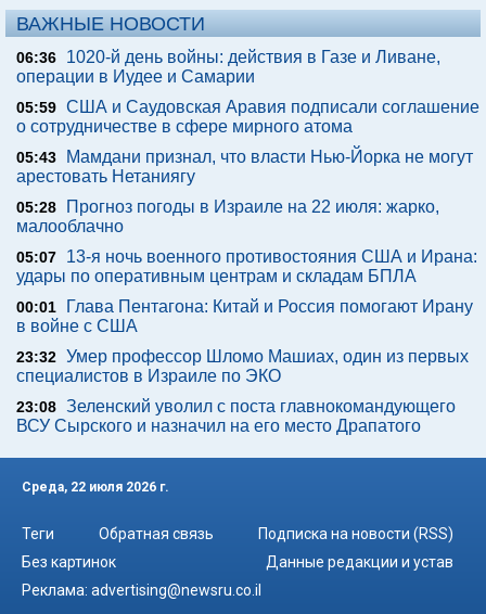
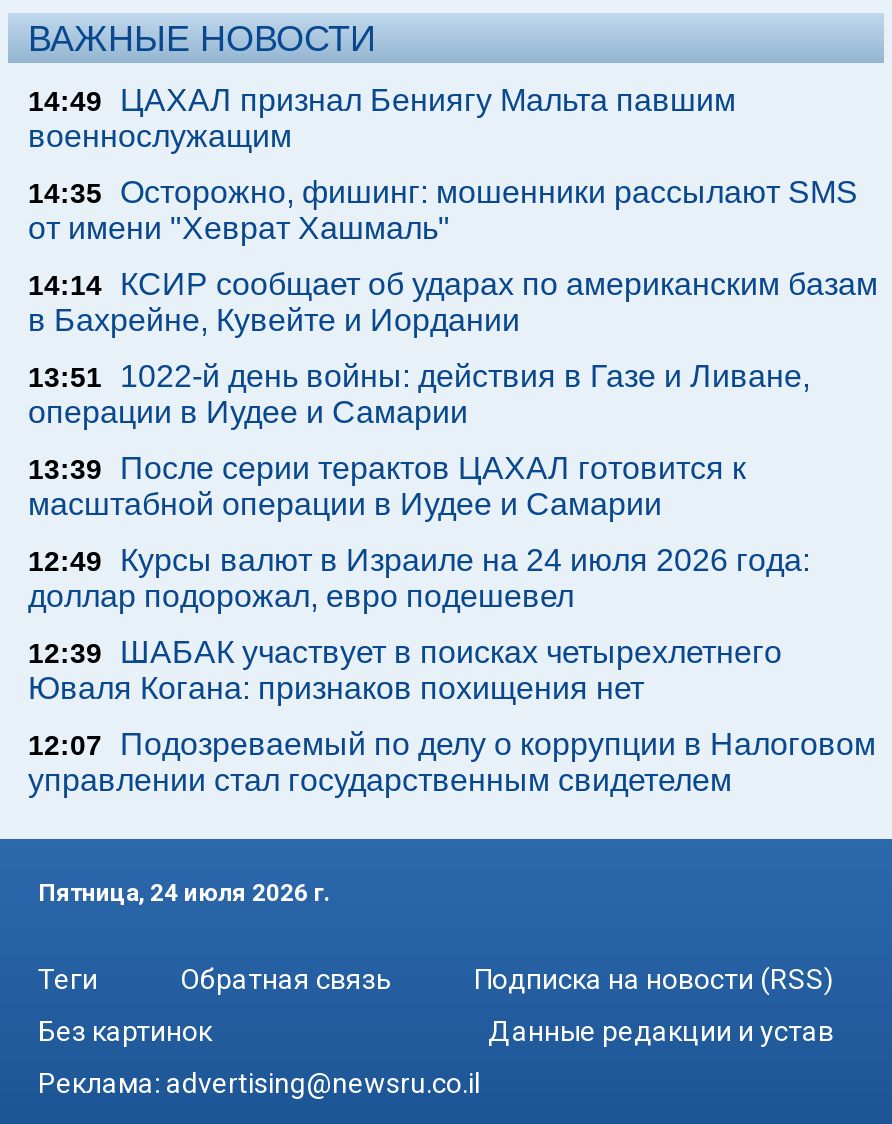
- 06:36 1020-й день войны: действия в Газе и Ливане,
+ 14:49 ЦАХАЛ признал Бениягу Мальта павшим
+ военнослужащим
+ 14:35 Осторожно, фишинг: мошенники рассылают SMS
+ от имени "Хеврат Хашмаль"
+ 14:14 КСИР сообщает об ударах по американским базам
+ в Бахрейне, Кувейте и Иордании
+ 13:51 1022-й день войны: действия в Газе и Ливане,

moved down: операции в Иудее и Самарии

- 05:59 США и Саудовская Аравия подписали соглашение
- о сотрудничестве в сфере мирного атома
- 05:43 Мамдани признал, что власти Нью-Йорка не могут
- арестовать Нетаниягу
- 05:28 Прогноз погоды в Израиле на 22 июля: жарко,
- малооблачно
- 05:07 13-я ночь военного противостояния США и Ирана:
- удары по оперативным центрам и складам БПЛА
- 00:01 Глава Пентагона: Китай и Россия помогают Ирану
- в войне с США
- 23:32 Умер профессор Шломо Машиах, один из первых
- специалистов в Израиле по ЭКО
- 23:08 Зеленский уволил с поста главнокомандующего
- ВСУ Сырского и назначил на его место Драпатого
- Среда, 22 июля 2026 г.
+ 13:39 После серии терактов ЦАХАЛ готовится к
+ масштабной операции в Иудее и Самарии
+ 12:49 Курсы валют в Израиле на 24 июля 2026 года:
+ доллар подорожал, евро подешевел
+ 12:39 ШАБАК участвует в поисках четырехлетнего
+ Юваля Когана: признаков похищения нет
+ 12:07 Подозреваемый по делу о коррупции в Налоговом
+ управлении стал государственным свидетелем
+ Пятница, 24 июля 2026 г.
